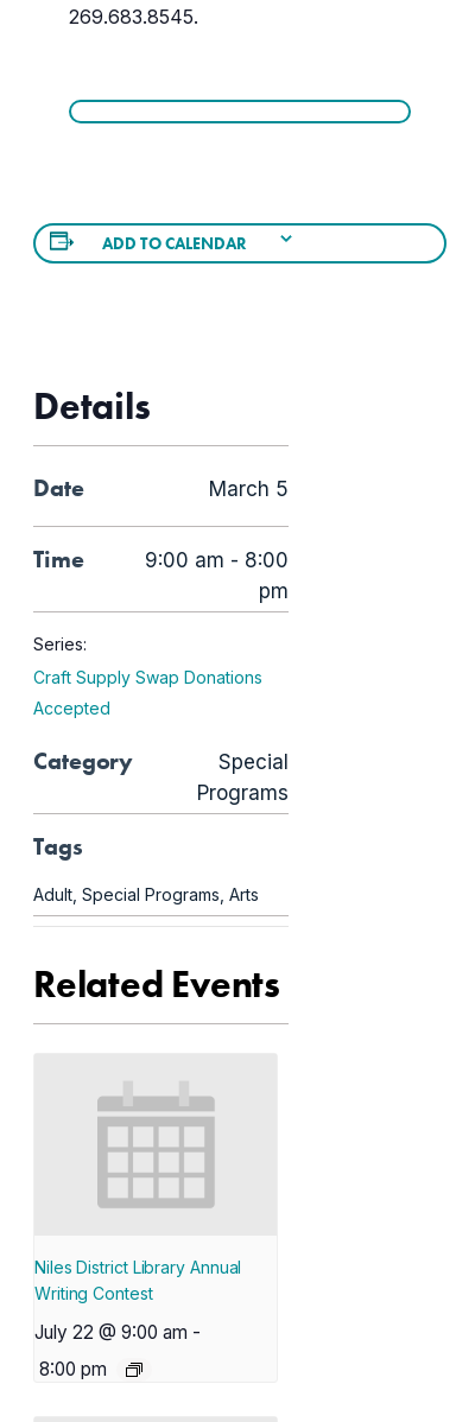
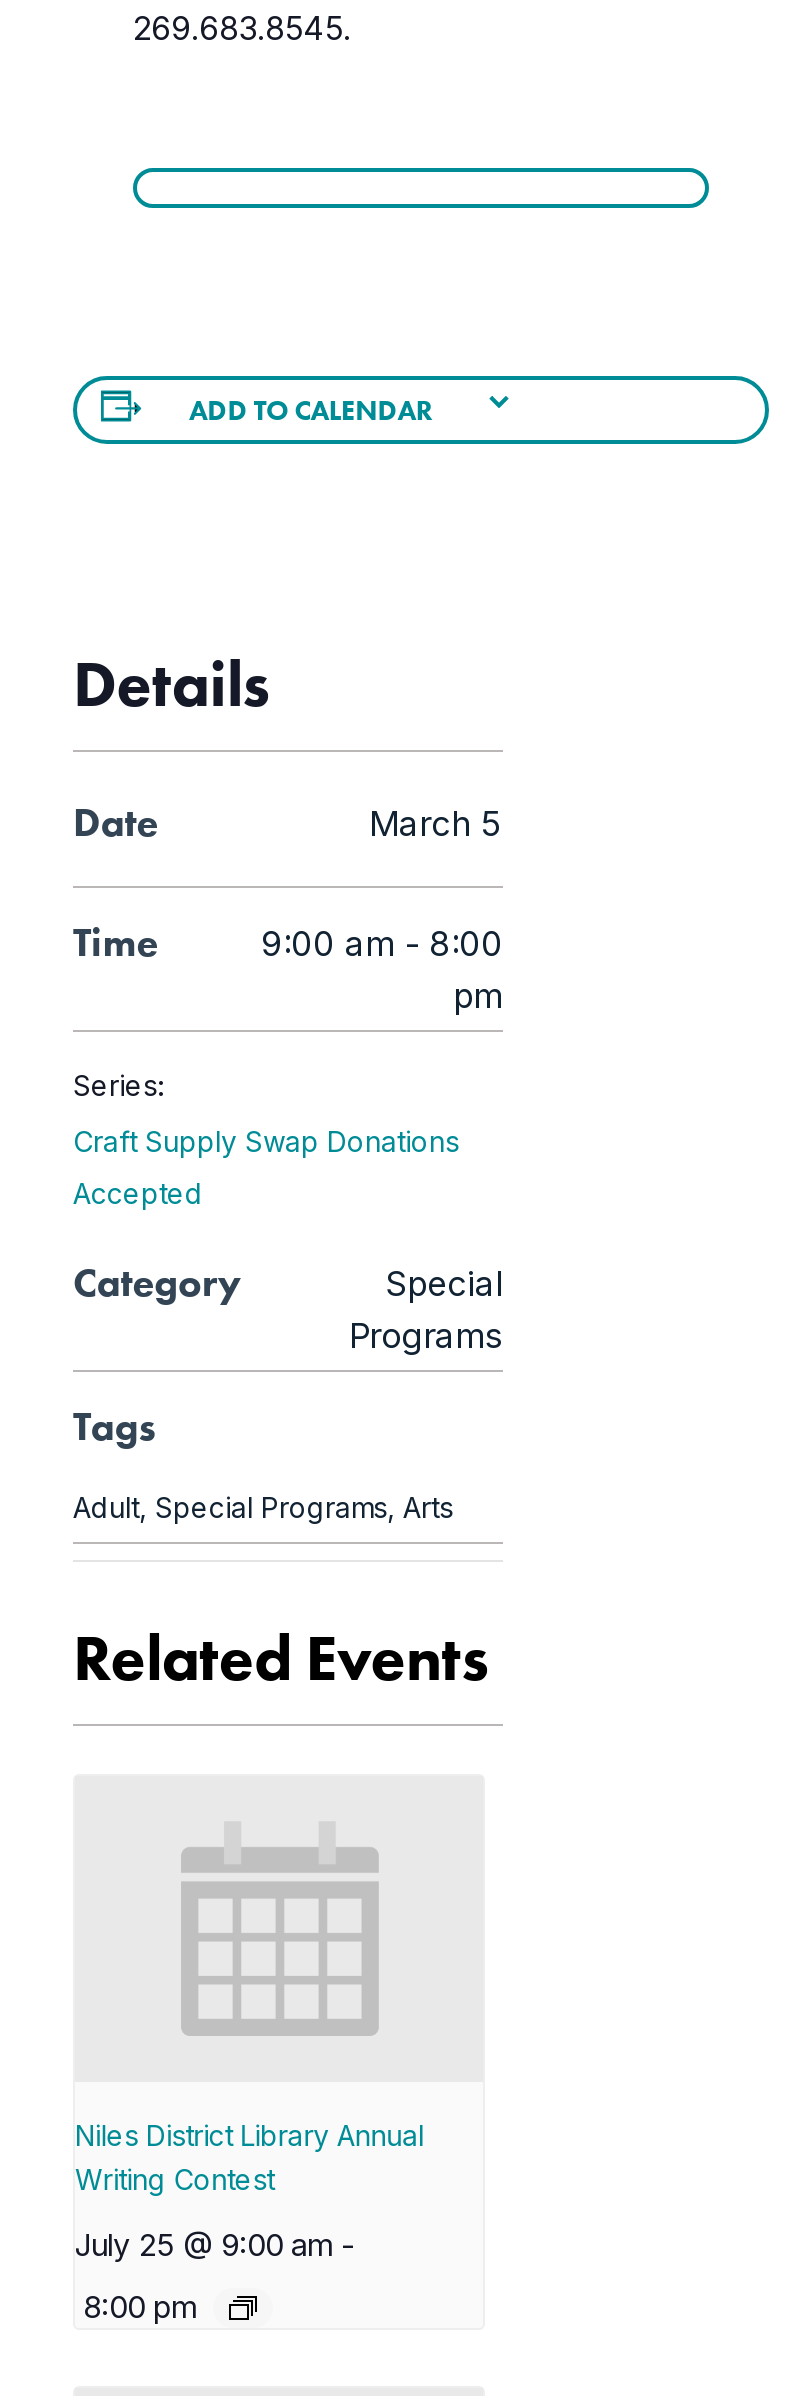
- July 22 @ 9:00 am -
+ July 25 @ 9:00 am -
